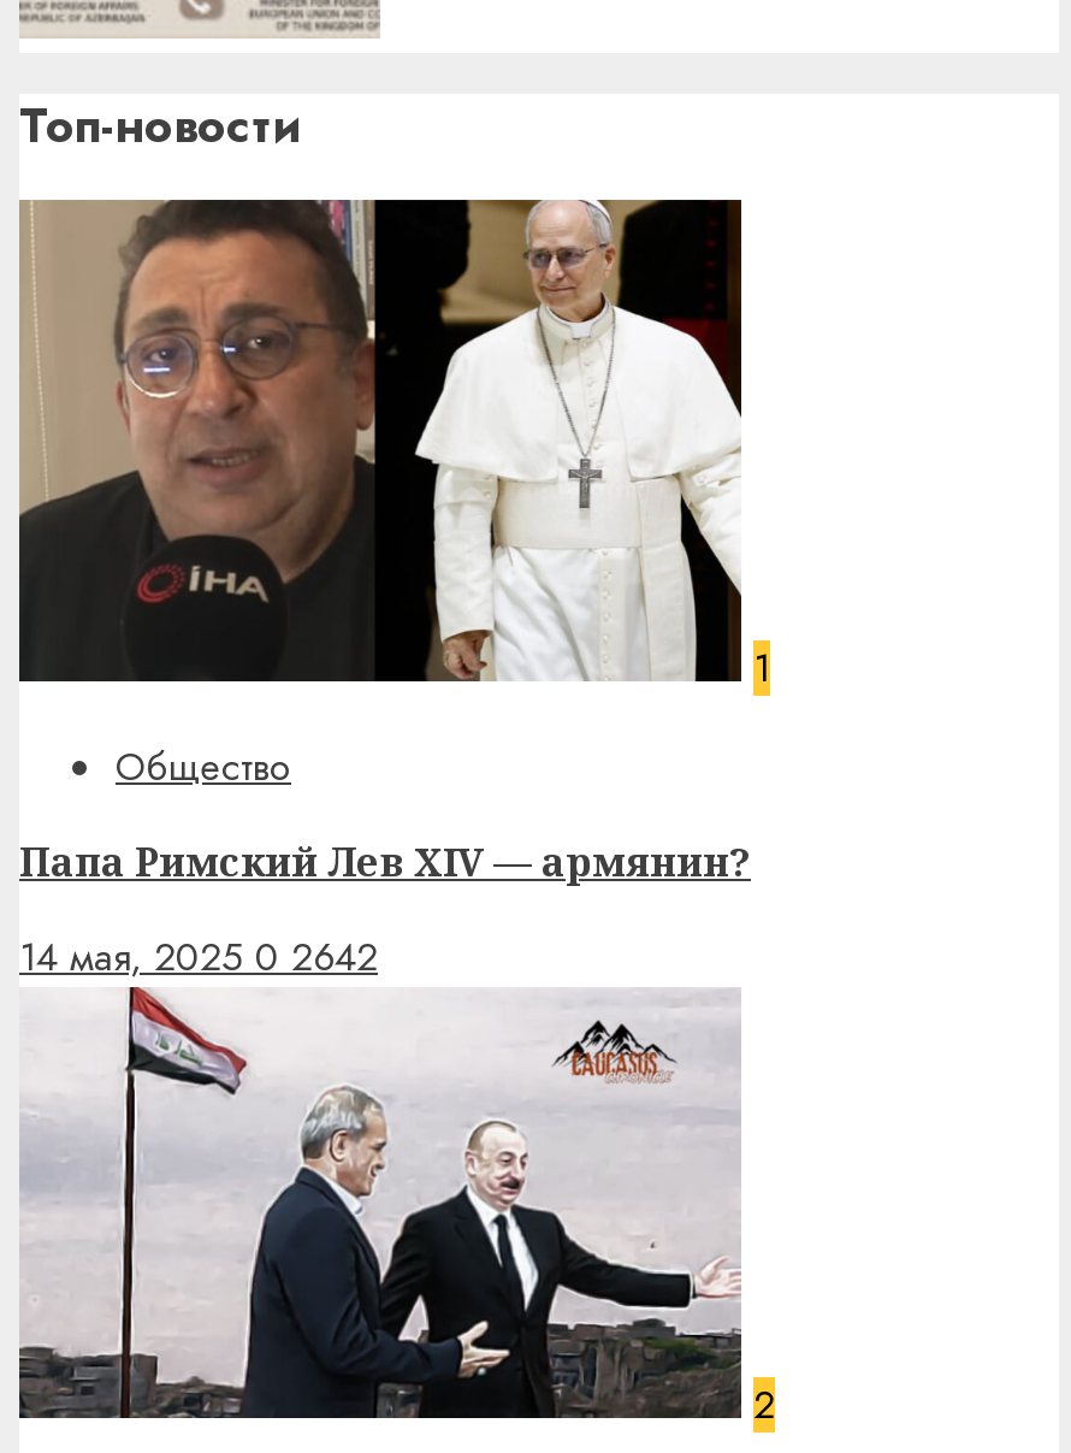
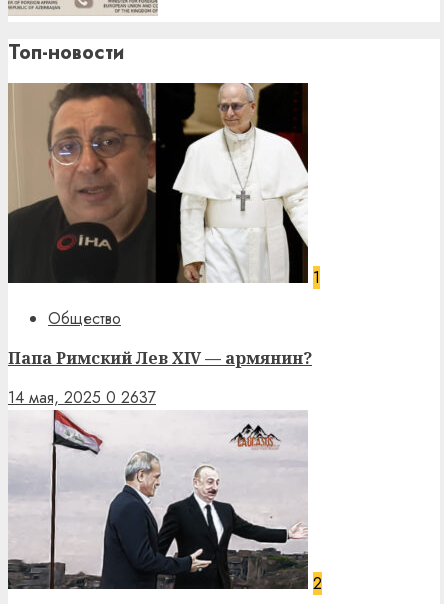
- 14 мая, 2025 0 2642
+ 14 мая, 2025 0 2637
